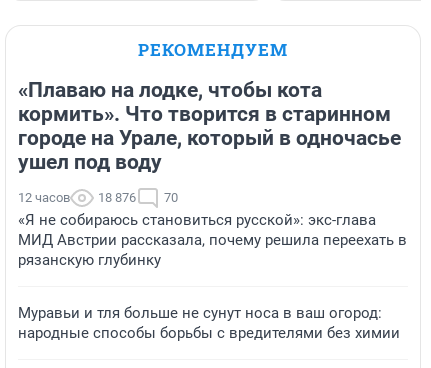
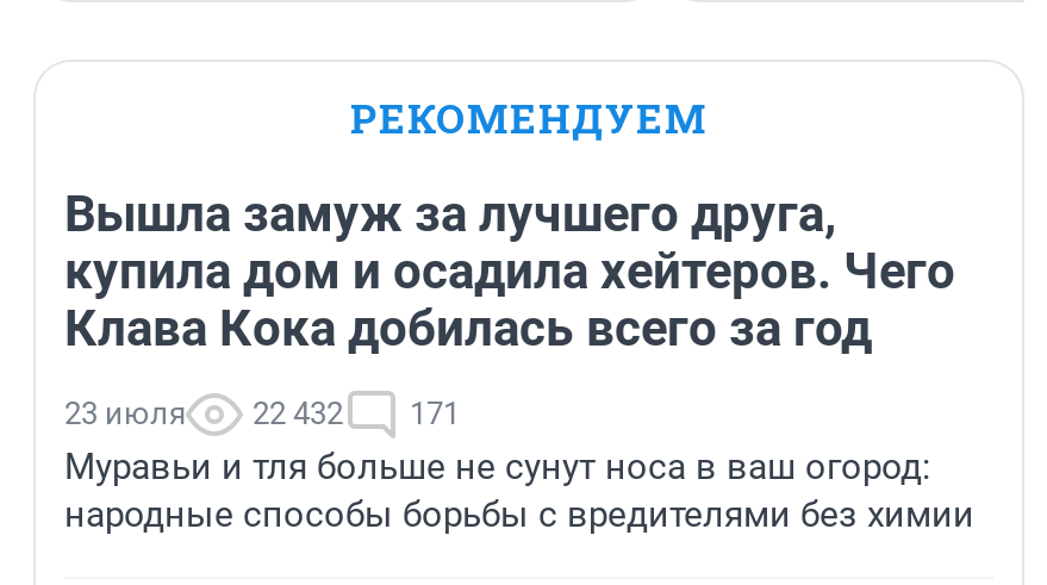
- «Плаваю на лодке, чтобы кота
- кормить». Что творится в старинном
- городе на Урале, который в одночасье
- ушел под воду
+ Вышла замуж за лучшего друга,
+ купила дом и осадила хейтеров. Чего
+ Клава Кока добилась всего за год

- 12 часов
- 18 876
- 70
- «Я не собираюсь становиться русской»: экс-глава
- МИД Австрии рассказала, почему решила переехать в
- рязанскую глубинку
+ 23 июля
+ 22 432
+ 171
